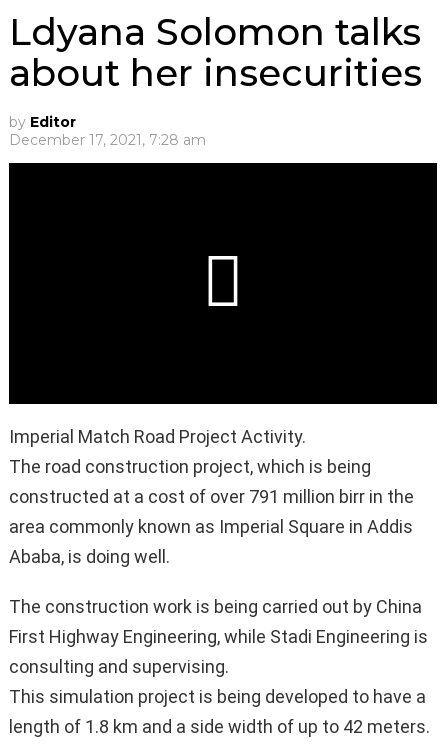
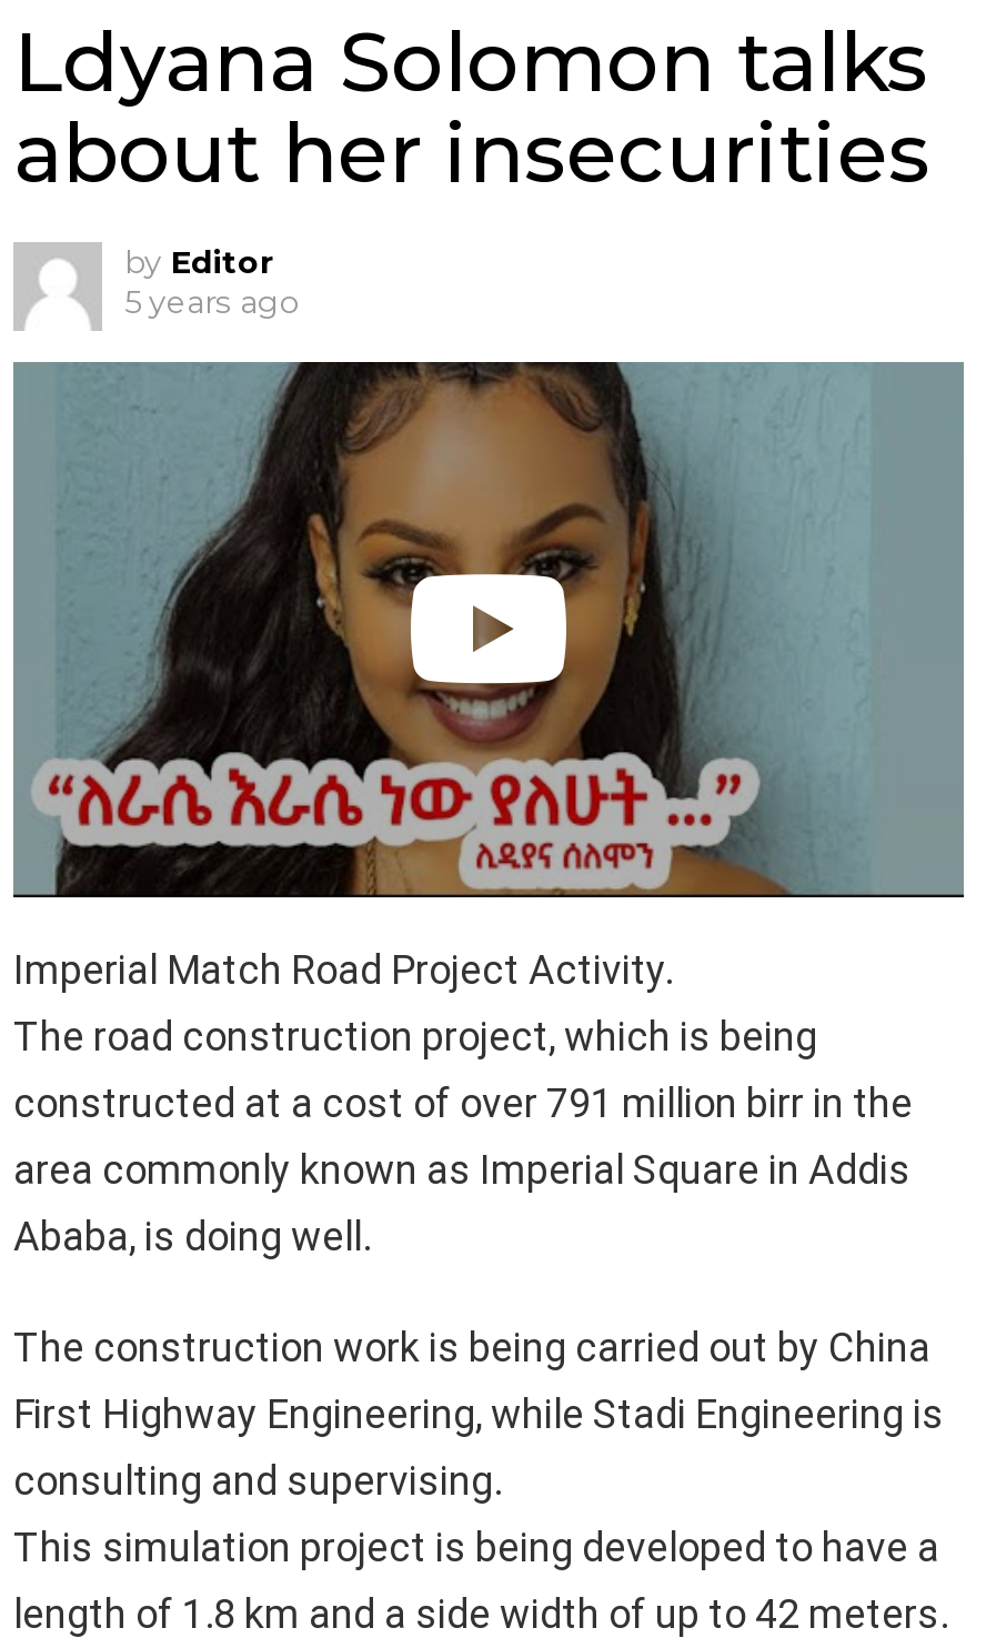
- December 17, 2021, 7:28 am
+ 5 years ago

+ [image]
